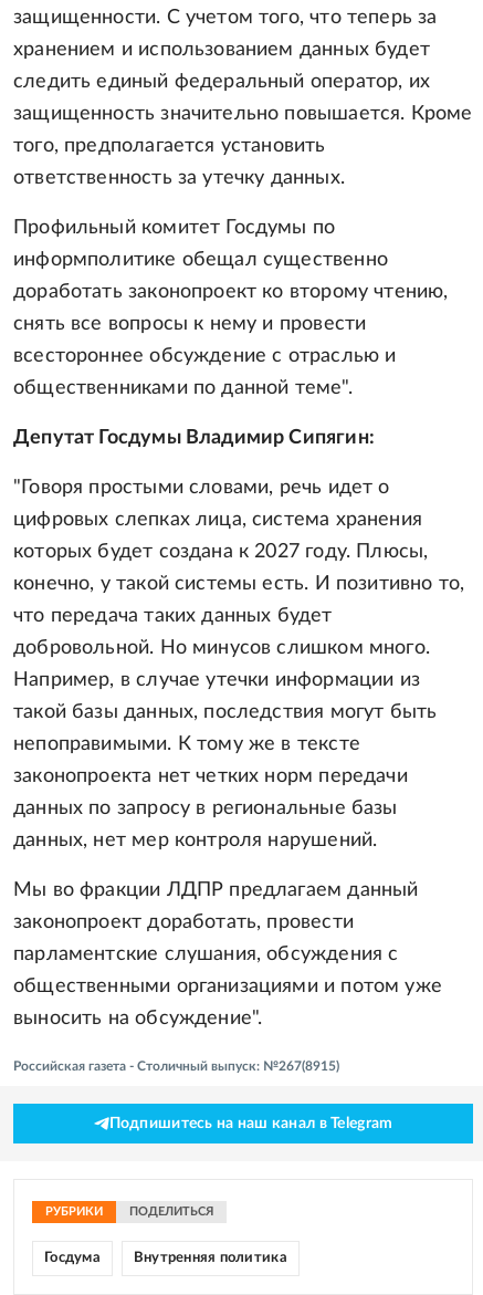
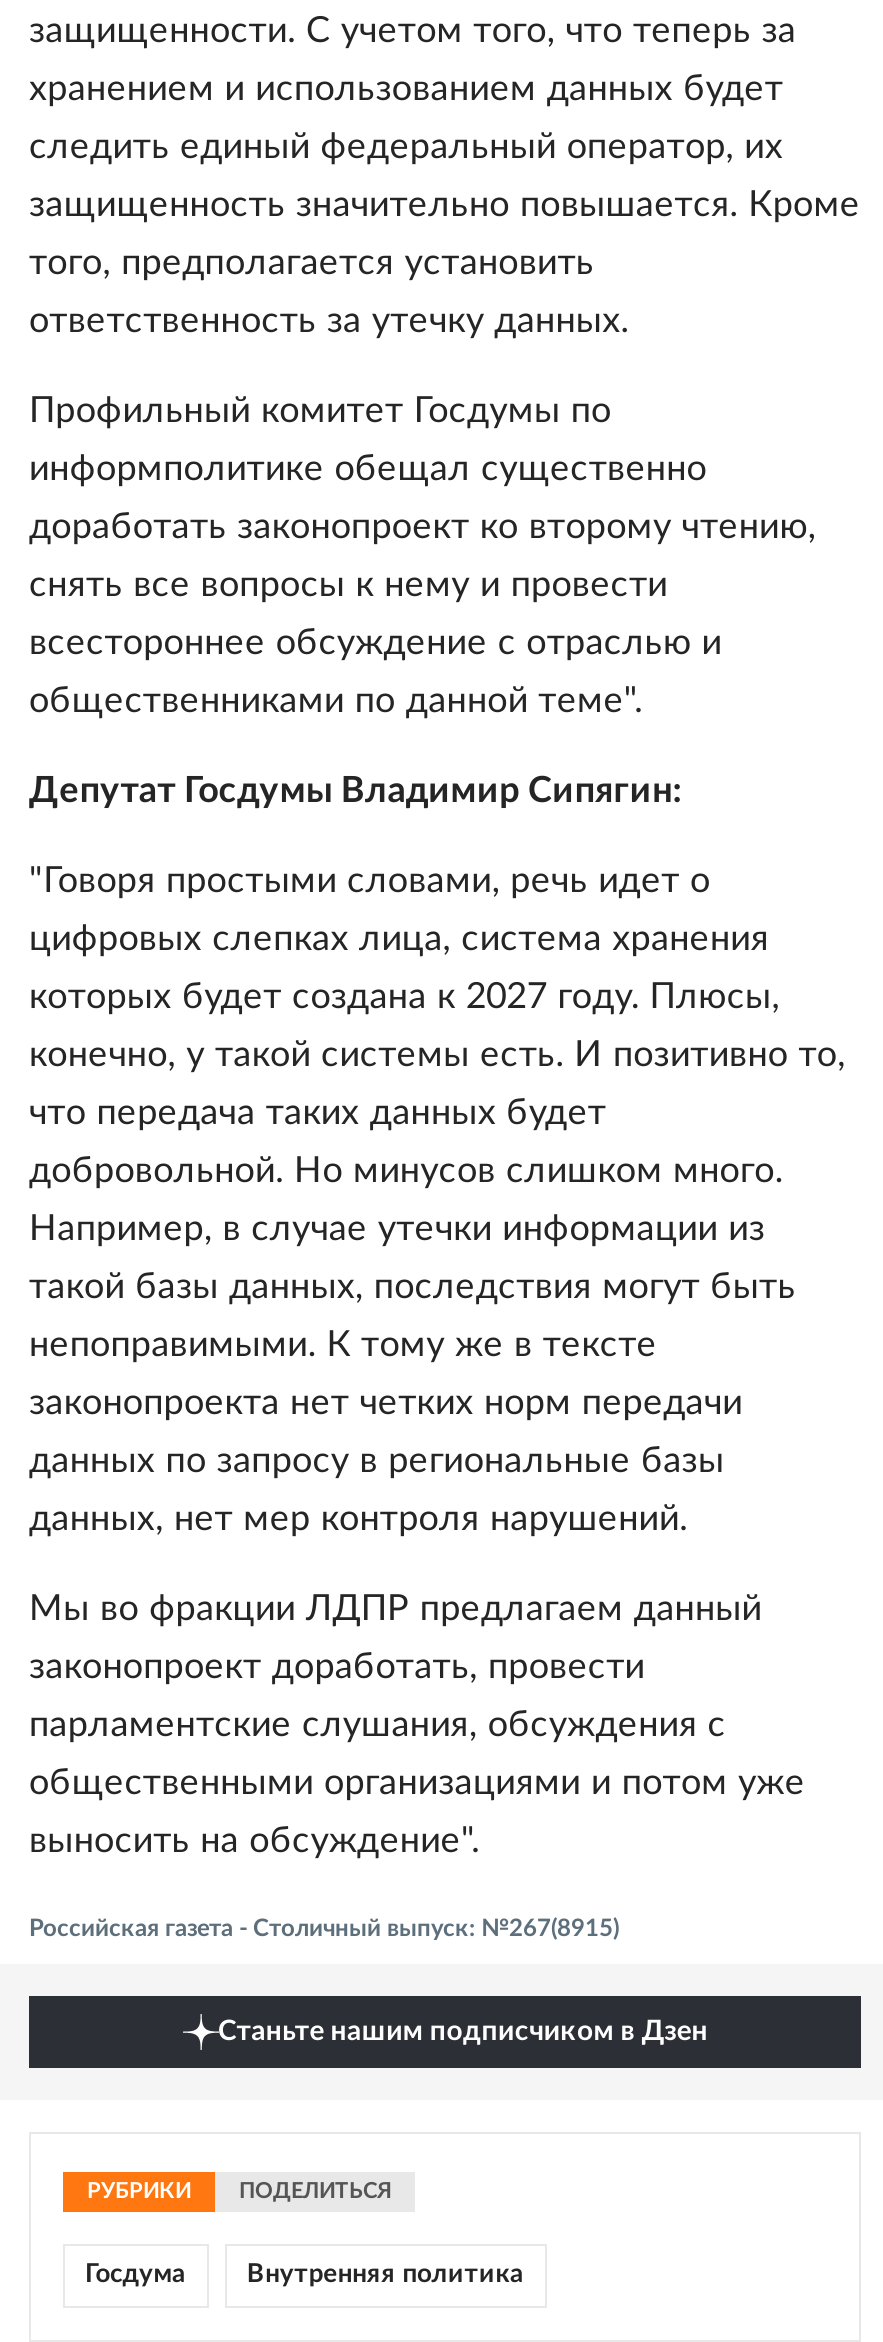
- Подпишитесь на наш канал в Telegram
+ Станьте нашим подписчиком в Дзен
